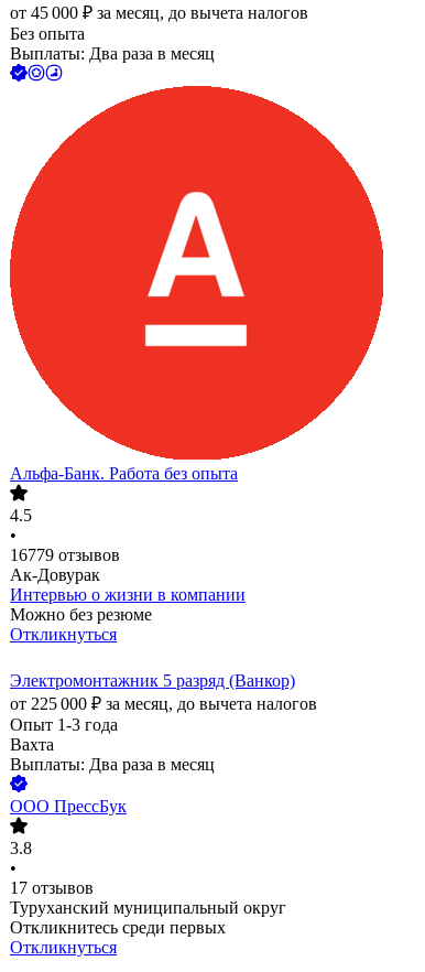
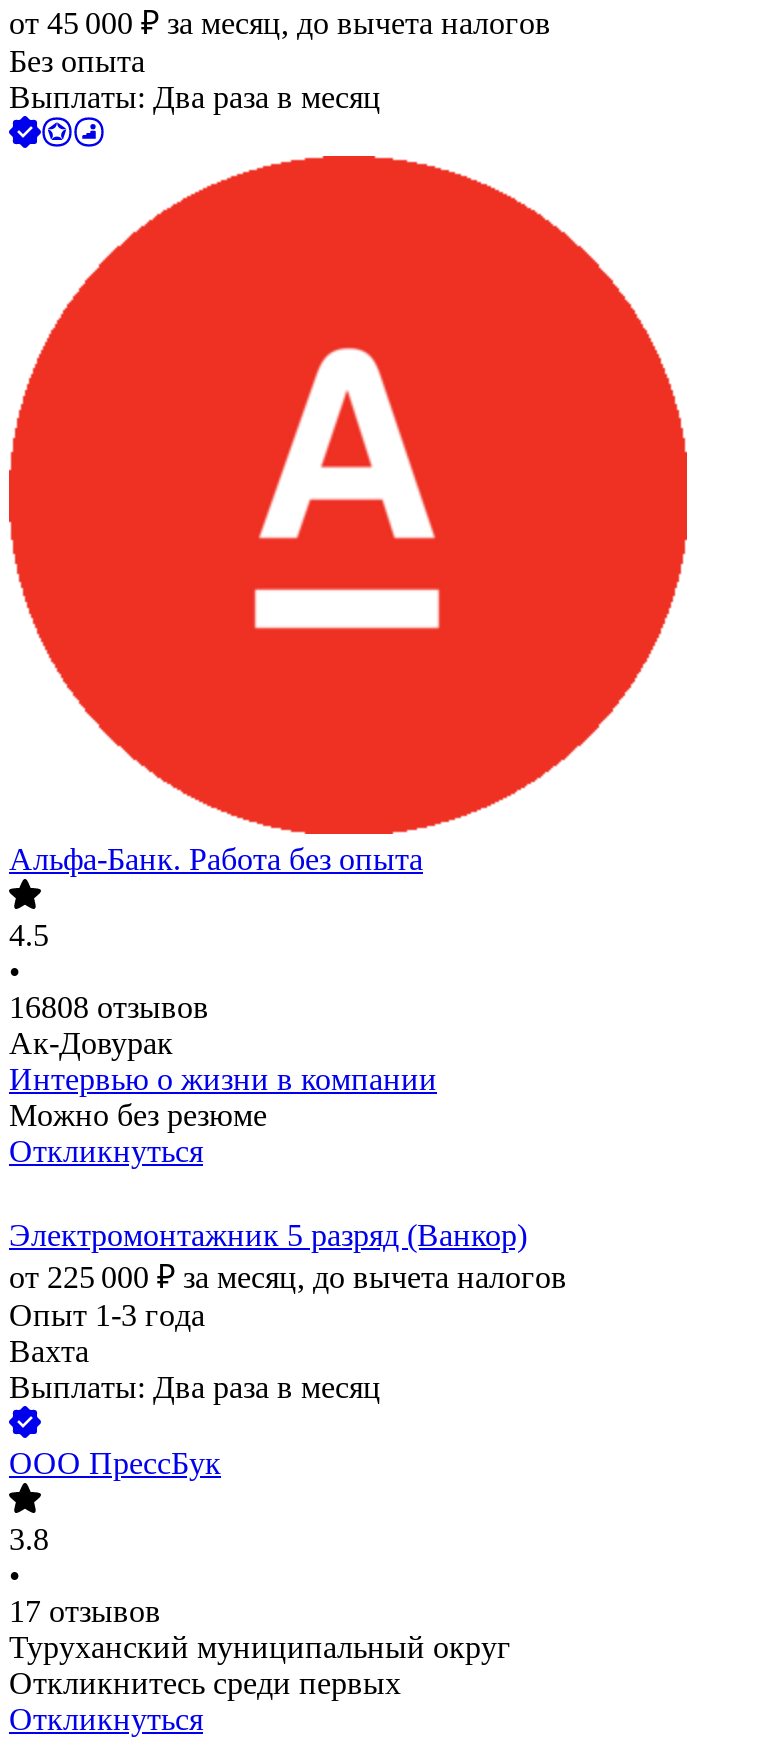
- 16779 отзывов
+ 16808 отзывов
